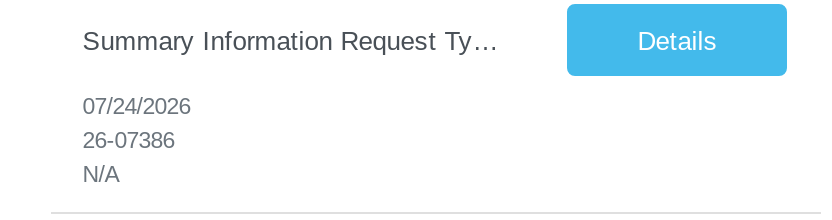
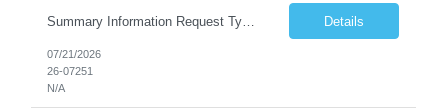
- 07/24/2026
+ 07/21/2026

- 26-07386
+ 26-07251
